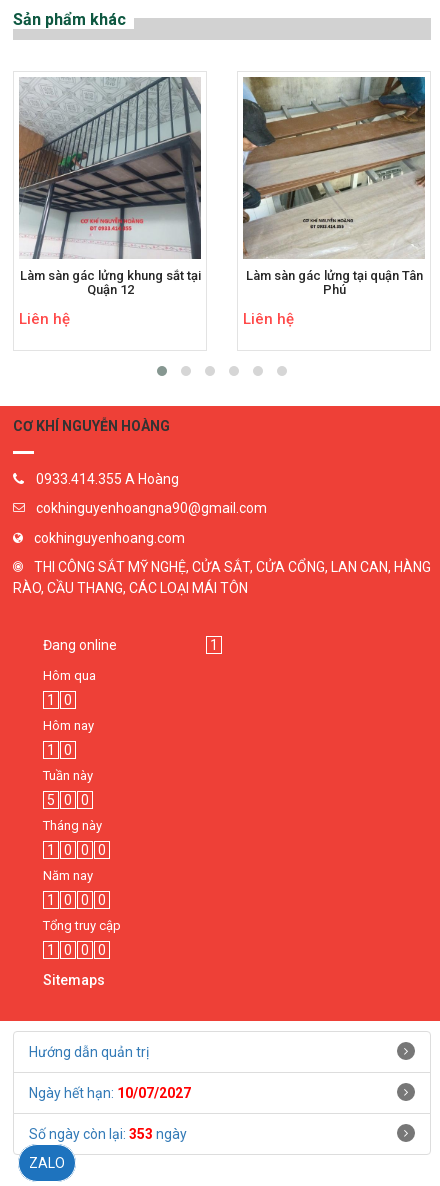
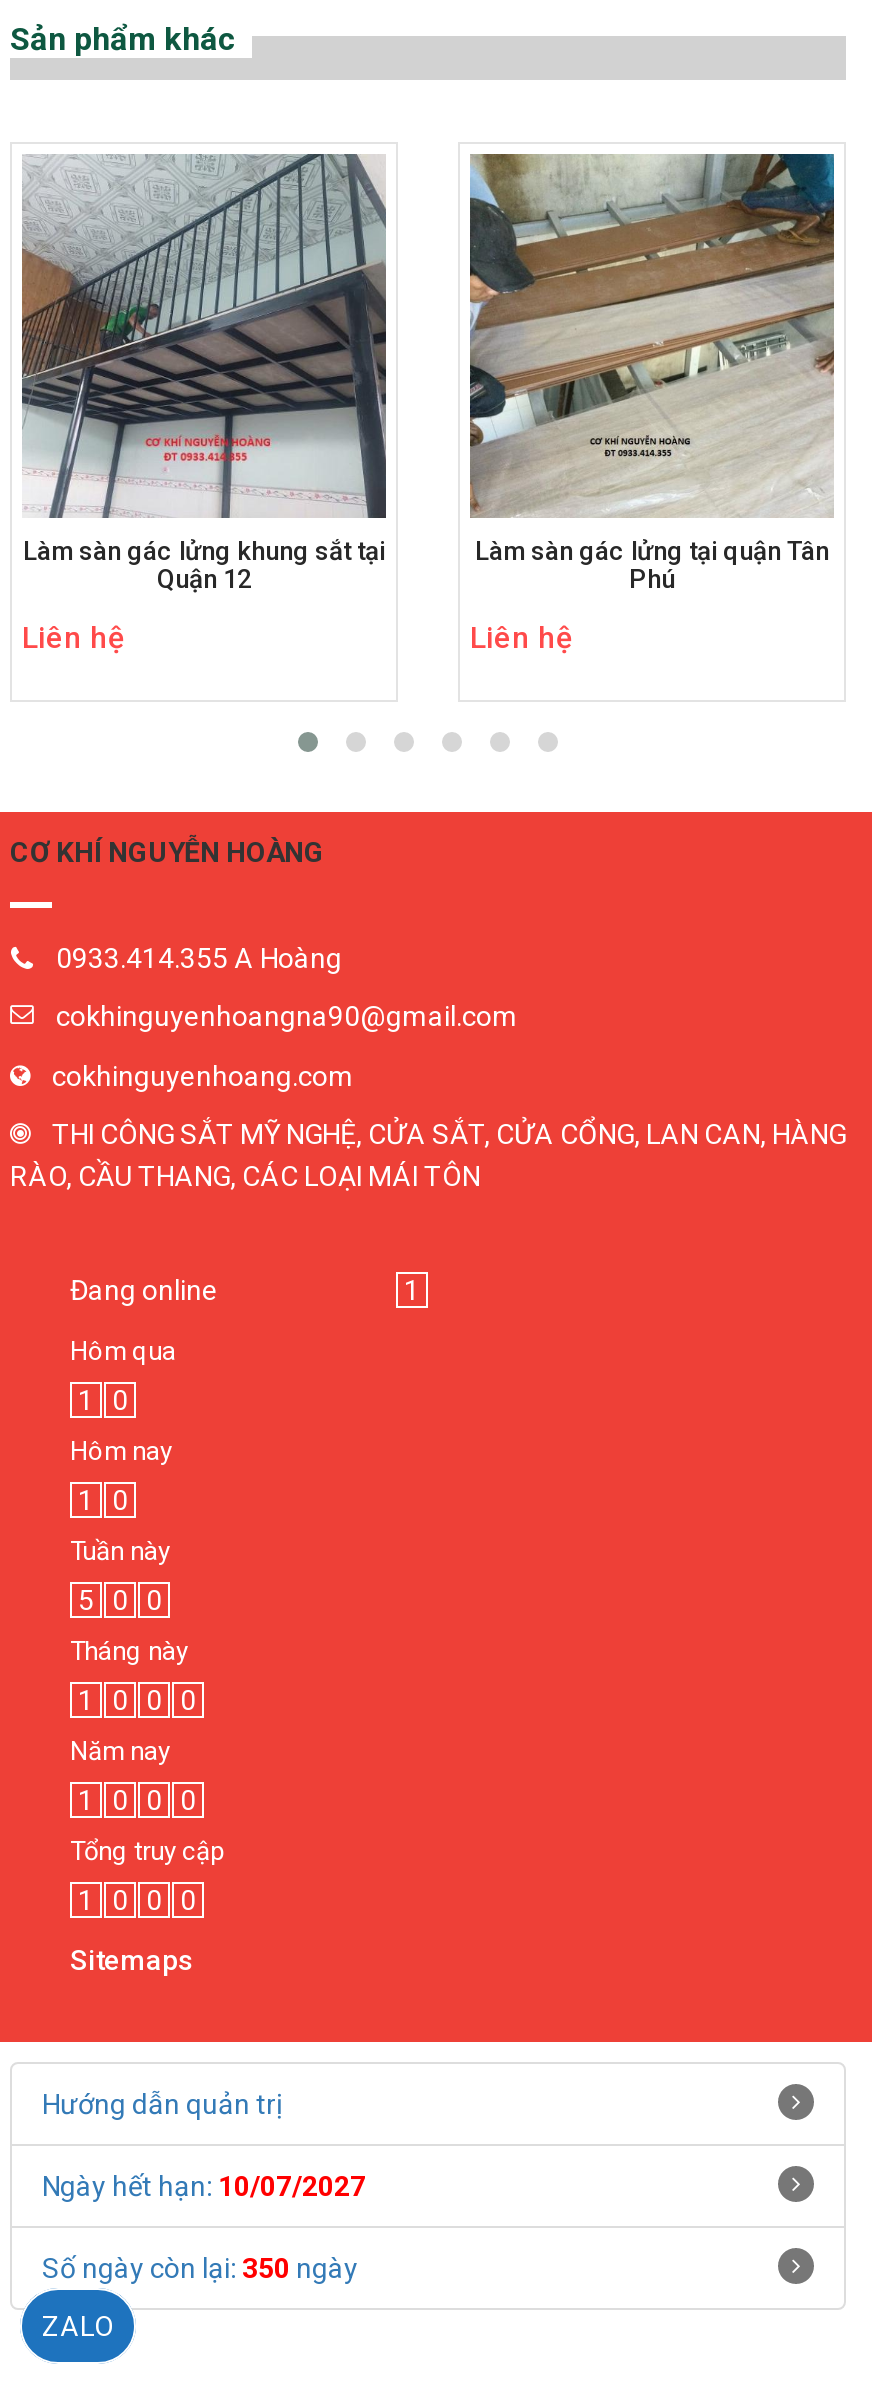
- Số ngày còn lại: 353 ngày
+ Số ngày còn lại: 350 ngày
